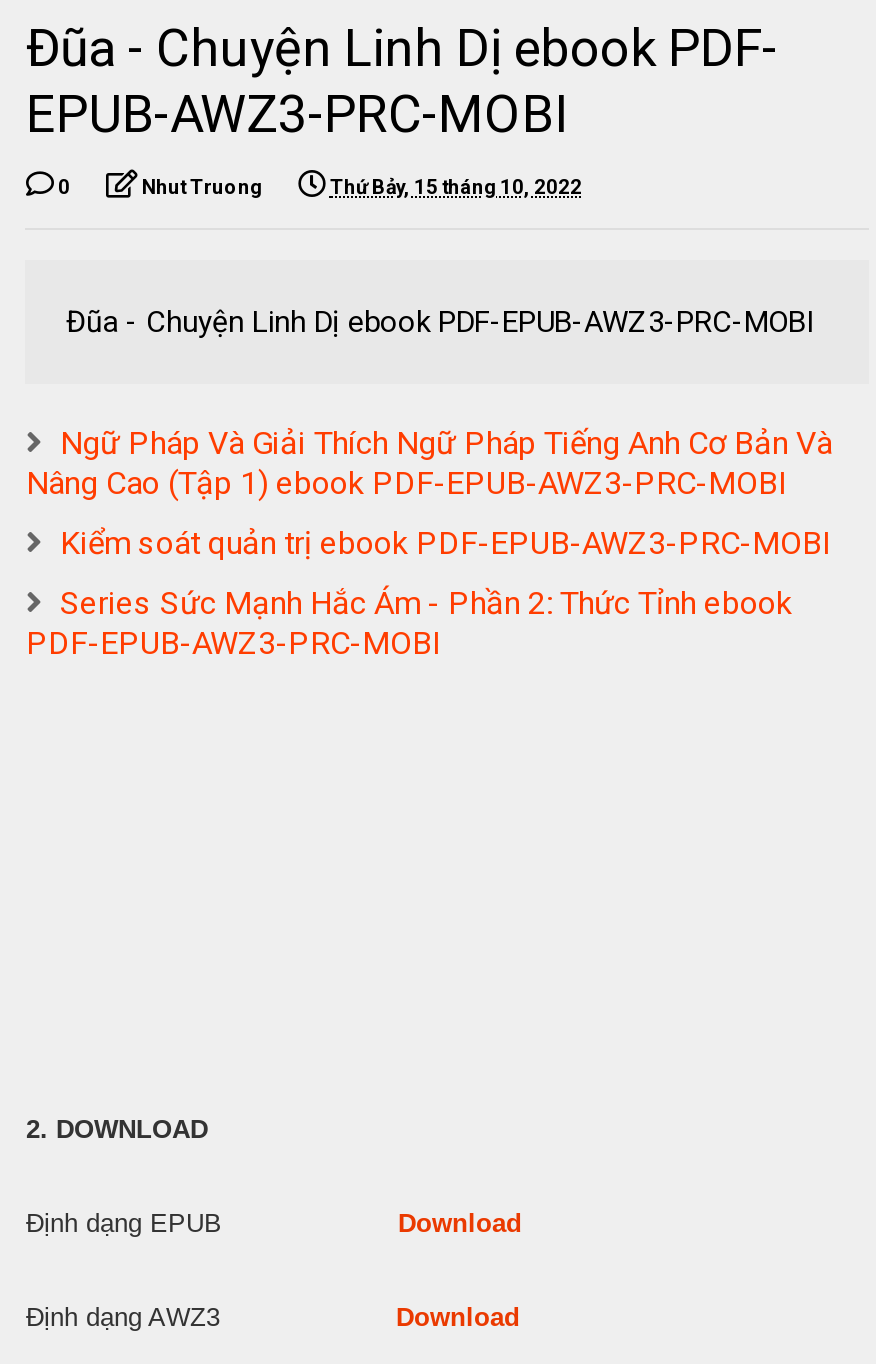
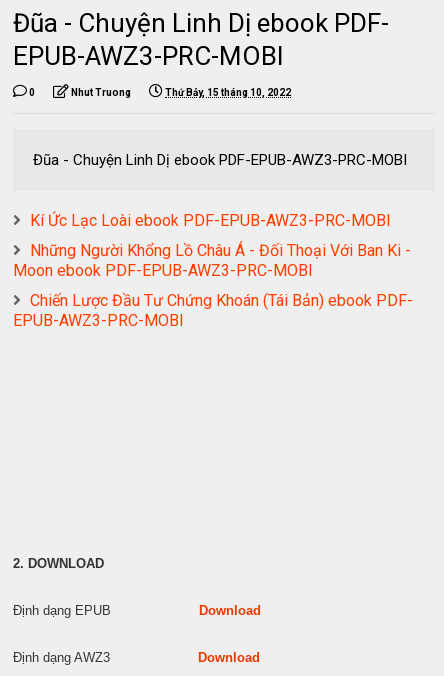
- Ngữ Pháp Và Giải Thích Ngữ Pháp Tiếng Anh Cơ Bản Và
- Nâng Cao (Tập 1) ebook PDF-EPUB-AWZ3-PRC-MOBI
+ Kí Ức Lạc Loài ebook PDF-EPUB-AWZ3-PRC-MOBI

- Kiểm soát quản trị ebook PDF-EPUB-AWZ3-PRC-MOBI
+ Những Người Khổng Lồ Châu Á - Đối Thoại Với Ban Ki -
+ Moon ebook PDF-EPUB-AWZ3-PRC-MOBI

- Series Sức Mạnh Hắc Ám - Phần 2: Thức Tỉnh ebook
- PDF-EPUB-AWZ3-PRC-MOBI
+ Chiến Lược Đầu Tư Chứng Khoán (Tái Bản) ebook PDF-
+ EPUB-AWZ3-PRC-MOBI
